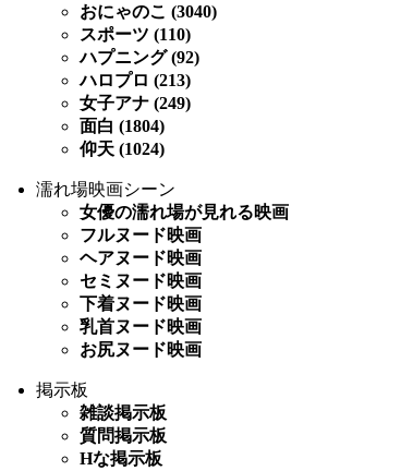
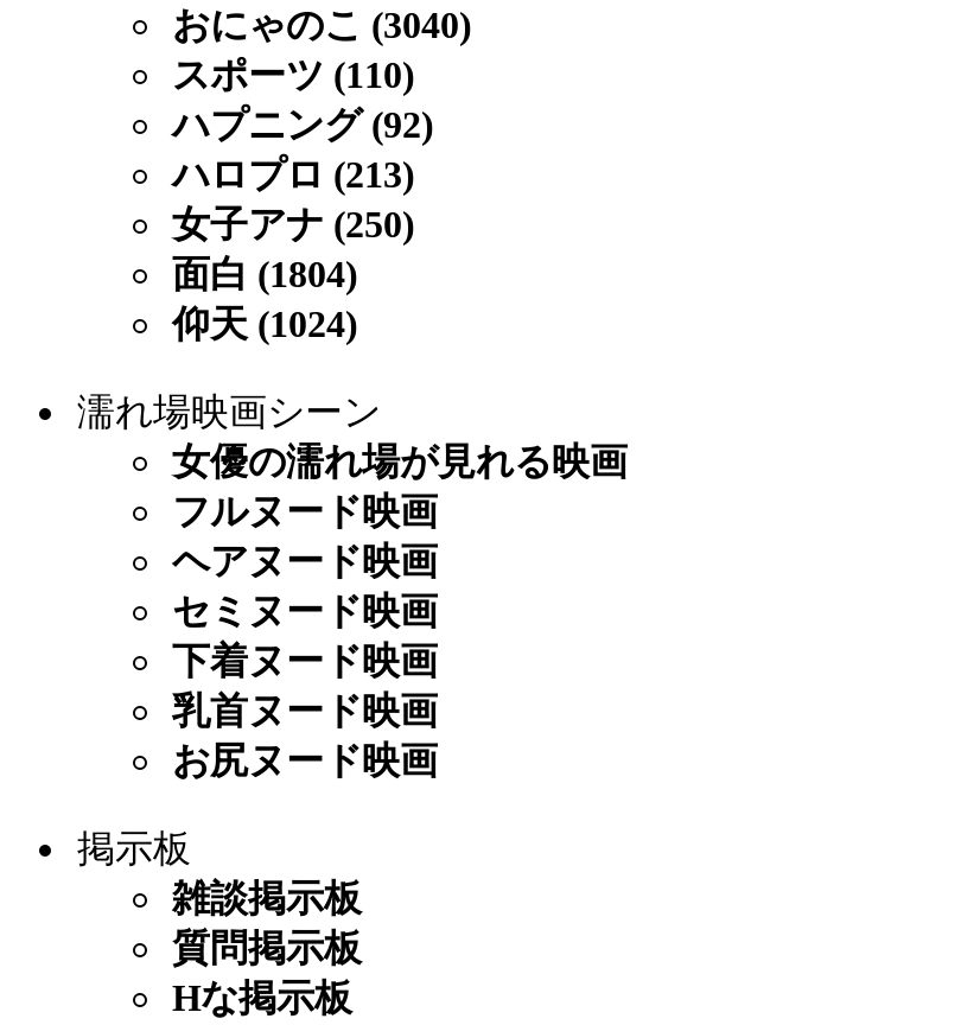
- 女子アナ (249)
+ 女子アナ (250)
